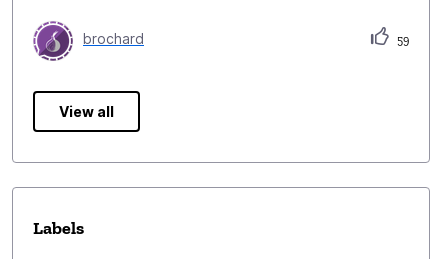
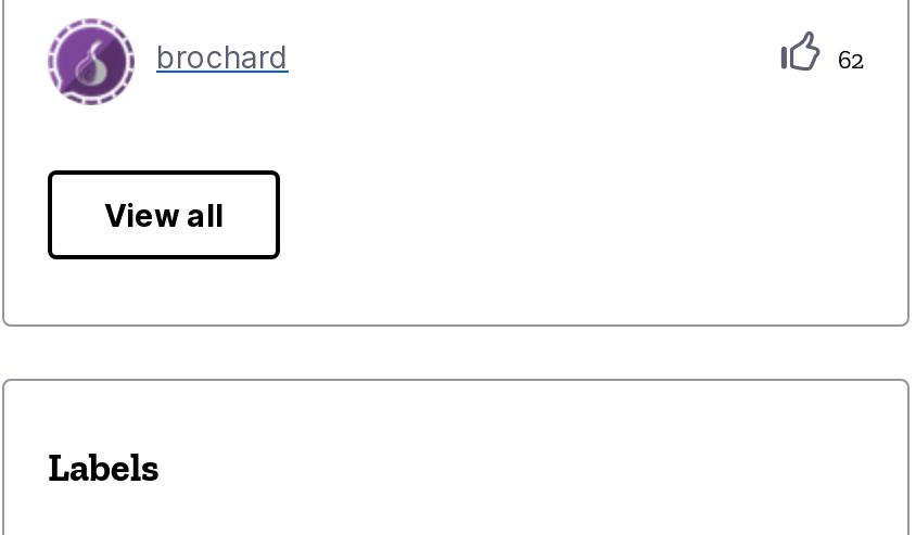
- 59
+ 62
